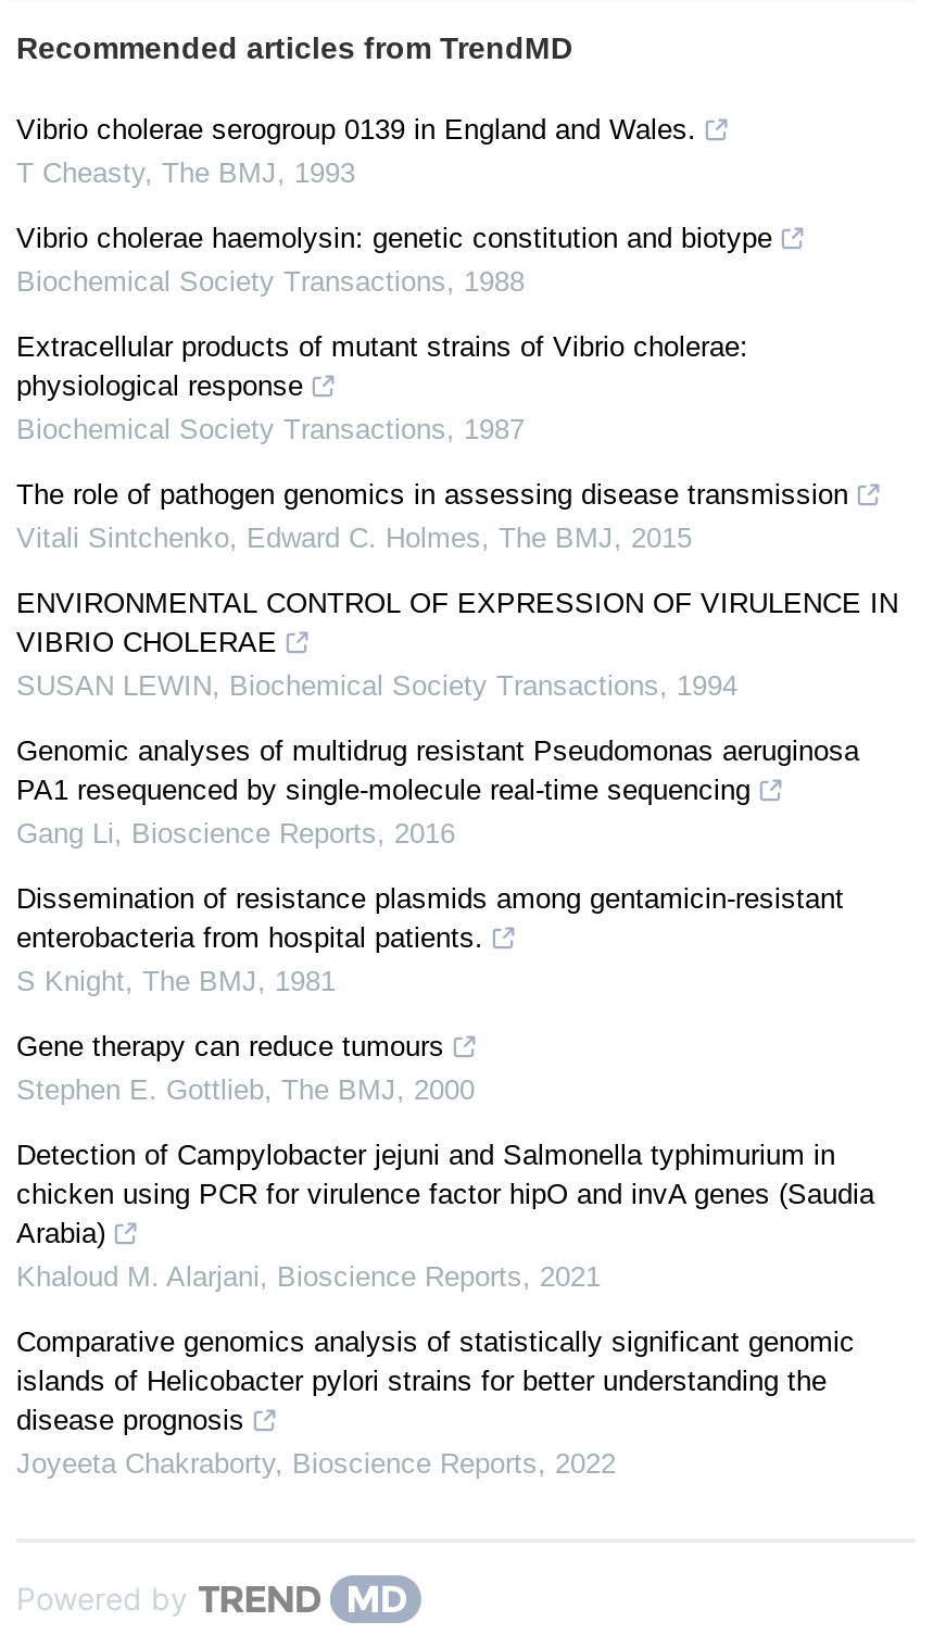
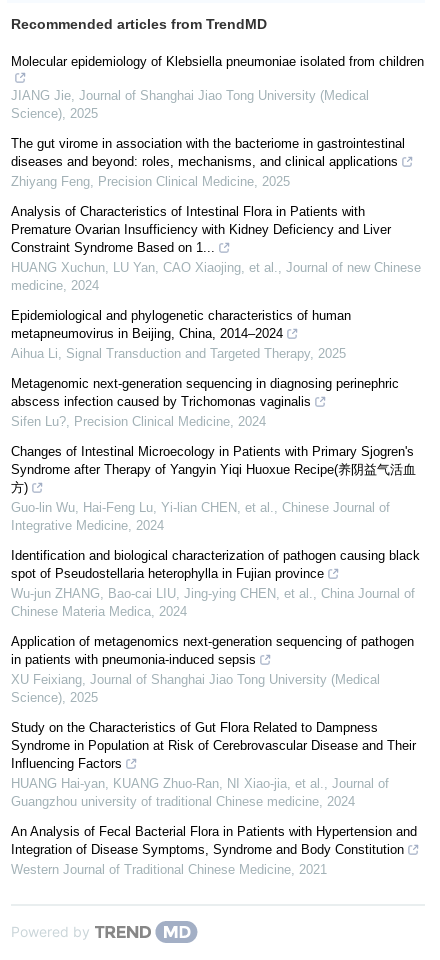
- Vibrio cholerae serogroup 0139 in England and Wales.
- T Cheasty, The BMJ, 1993
- Vibrio cholerae haemolysin: genetic constitution and biotype
- Biochemical Society Transactions, 1988
- Extracellular products of mutant strains of Vibrio cholerae:
- physiological response
- Biochemical Society Transactions, 1987
- The role of pathogen genomics in assessing disease transmission
- Vitali Sintchenko, Edward C. Holmes, The BMJ, 2015
- ENVIRONMENTAL CONTROL OF EXPRESSION OF VIRULENCE IN
- VIBRIO CHOLERAE
- SUSAN LEWIN, Biochemical Society Transactions, 1994
- Genomic analyses of multidrug resistant Pseudomonas aeruginosa
- PA1 resequenced by single-molecule real-time sequencing
- Gang Li, Bioscience Reports, 2016
- Dissemination of resistance plasmids among gentamicin-resistant
- enterobacteria from hospital patients.
- S Knight, The BMJ, 1981
- Gene therapy can reduce tumours
- Stephen E. Gottlieb, The BMJ, 2000
- Detection of Campylobacter jejuni and Salmonella typhimurium in
- chicken using PCR for virulence factor hipO and invA genes (Saudia
- Arabia)
- Khaloud M. Alarjani, Bioscience Reports, 2021
- Comparative genomics analysis of statistically significant genomic
- islands of Helicobacter pylori strains for better understanding the
- disease prognosis
- Joyeeta Chakraborty, Bioscience Reports, 2022
+ Molecular epidemiology of Klebsiella pneumoniae isolated from children
+ JIANG Jie, Journal of Shanghai Jiao Tong University (Medical
+ Science), 2025
+ The gut virome in association with the bacteriome in gastrointestinal
+ diseases and beyond: roles, mechanisms, and clinical applications
+ Zhiyang Feng, Precision Clinical Medicine, 2025
+ Analysis of Characteristics of Intestinal Flora in Patients with
+ Premature Ovarian Insufficiency with Kidney Deficiency and Liver
+ Constraint Syndrome Based on 1...
+ HUANG Xuchun, LU Yan, CAO Xiaojing, et al., Journal of new Chinese
+ medicine, 2024
+ Epidemiological and phylogenetic characteristics of human
+ metapneumovirus in Beijing, China, 2014–2024
+ Aihua Li, Signal Transduction and Targeted Therapy, 2025
+ Metagenomic next-generation sequencing in diagnosing perinephric
+ abscess infection caused by Trichomonas vaginalis
+ Sifen Lu?, Precision Clinical Medicine, 2024
+ Changes of Intestinal Microecology in Patients with Primary Sjogren's
+ Syndrome after Therapy of Yangyin Yiqi Huoxue Recipe(养阴益气活血
+ 方)
+ Guo-lin Wu, Hai-Feng Lu, Yi-lian CHEN, et al., Chinese Journal of
+ Integrative Medicine, 2024
+ Identification and biological characterization of pathogen causing black
+ spot of Pseudostellaria heterophylla in Fujian province
+ Wu-jun ZHANG, Bao-cai LIU, Jing-ying CHEN, et al., China Journal of
+ Chinese Materia Medica, 2024
+ Application of metagenomics next-generation sequencing of pathogen
+ in patients with pneumonia-induced sepsis
+ XU Feixiang, Journal of Shanghai Jiao Tong University (Medical
+ Science), 2025
+ Study on the Characteristics of Gut Flora Related to Dampness
+ Syndrome in Population at Risk of Cerebrovascular Disease and Their
+ Influencing Factors
+ HUANG Hai-yan, KUANG Zhuo-Ran, NI Xiao-jia, et al., Journal of
+ Guangzhou university of traditional Chinese medicine, 2024
+ An Analysis of Fecal Bacterial Flora in Patients with Hypertension and
+ Integration of Disease Symptoms, Syndrome and Body Constitution
+ Western Journal of Traditional Chinese Medicine, 2021
